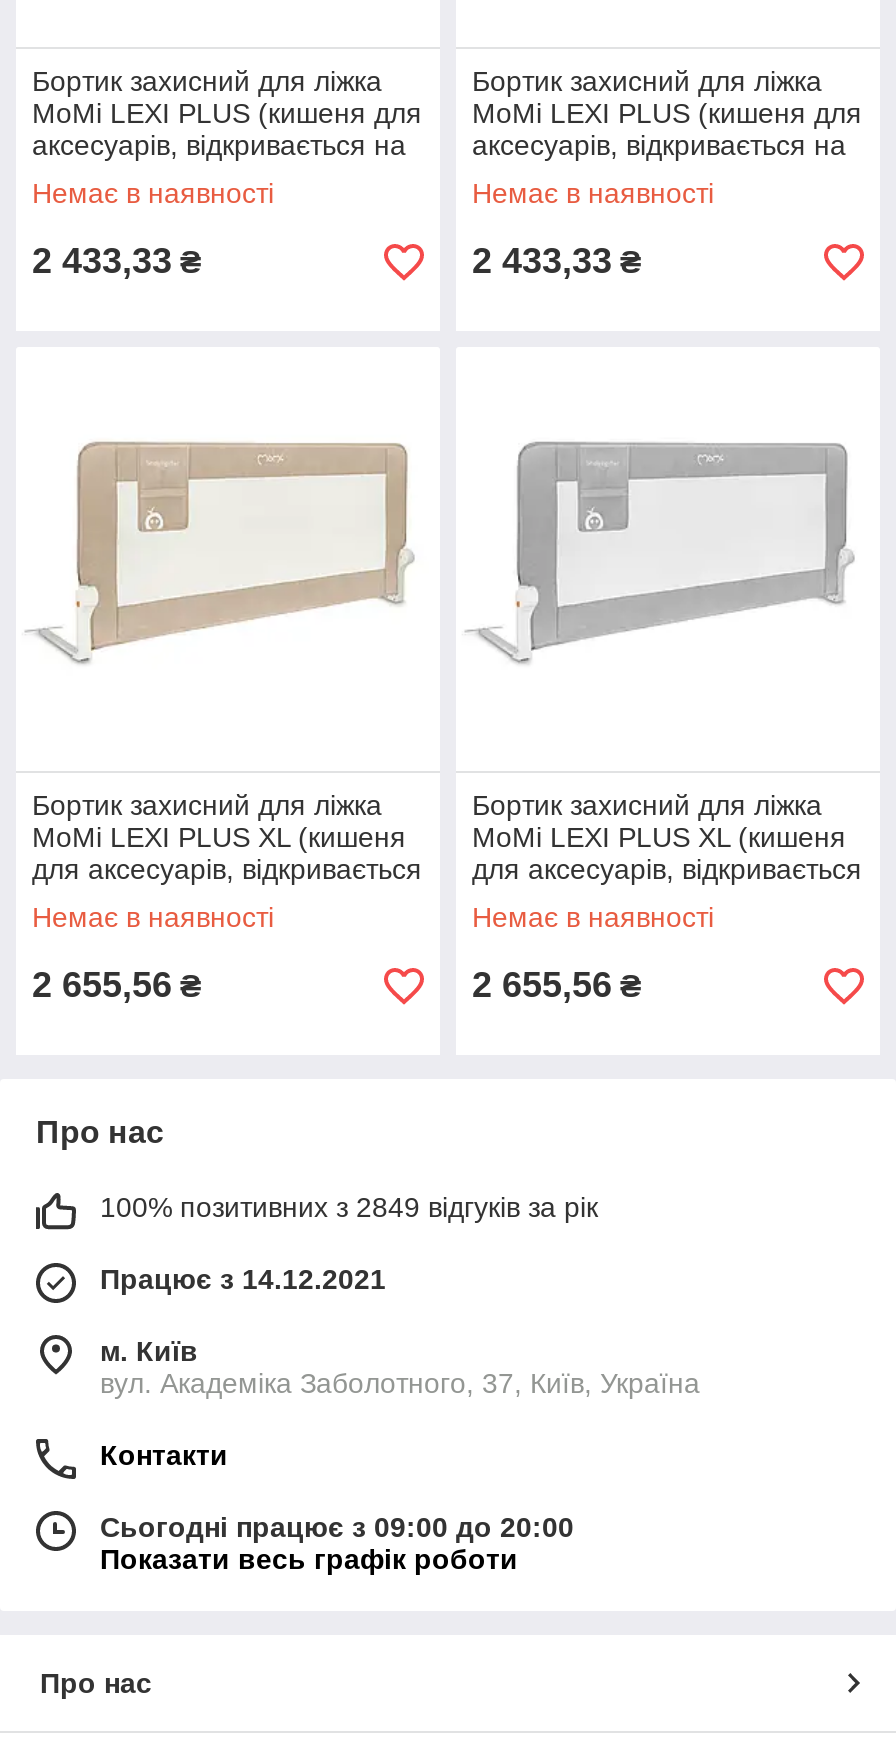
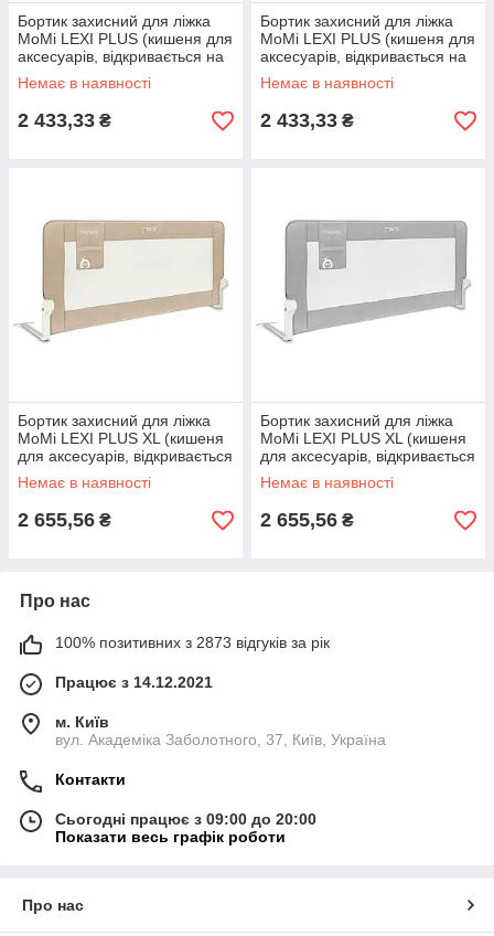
- 100% позитивних з 2849 відгуків за рік
+ 100% позитивних з 2873 відгуків за рік
